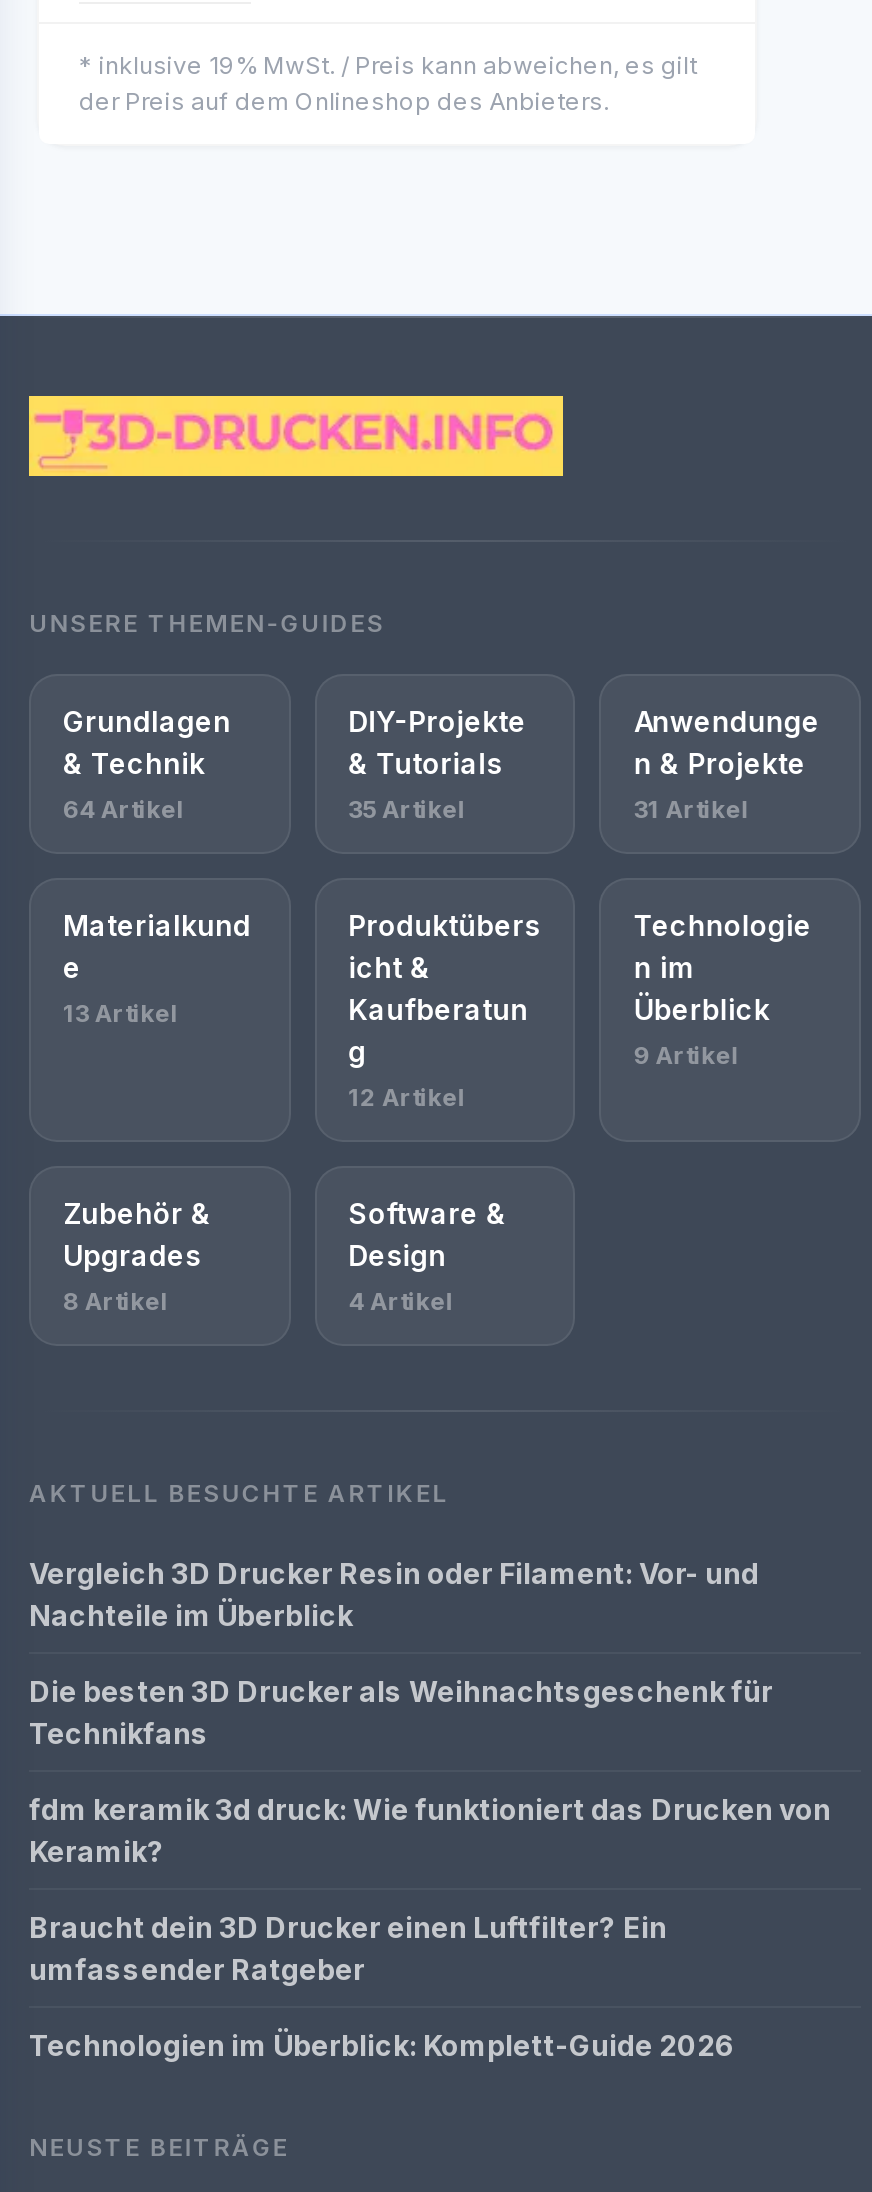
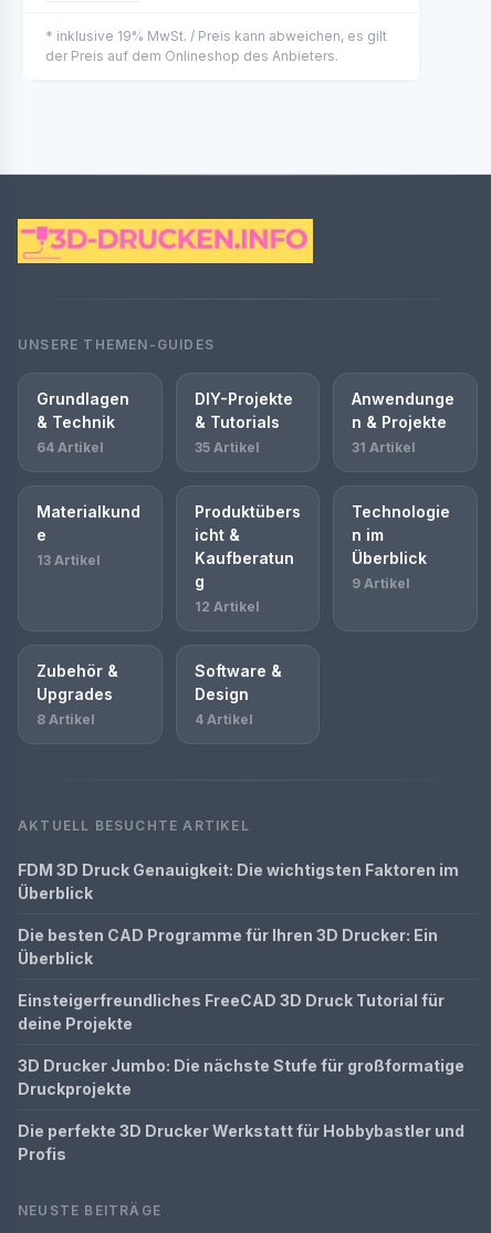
- Vergleich 3D Drucker Resin oder Filament: Vor- und
- Nachteile im Überblick
+ FDM 3D Druck Genauigkeit: Die wichtigsten Faktoren im
+ Überblick

- Die besten 3D Drucker als Weihnachtsgeschenk für
- Technikfans
+ Die besten CAD Programme für Ihren 3D Drucker: Ein
+ Überblick

- fdm keramik 3d druck: Wie funktioniert das Drucken von
- Keramik?
+ Einsteigerfreundliches FreeCAD 3D Druck Tutorial für
+ deine Projekte

- Braucht dein 3D Drucker einen Luftfilter? Ein
- umfassender Ratgeber
+ 3D Drucker Jumbo: Die nächste Stufe für großformatige
+ Druckprojekte

- Technologien im Überblick: Komplett-Guide 2026
+ Die perfekte 3D Drucker Werkstatt für Hobbybastler und
+ Profis
